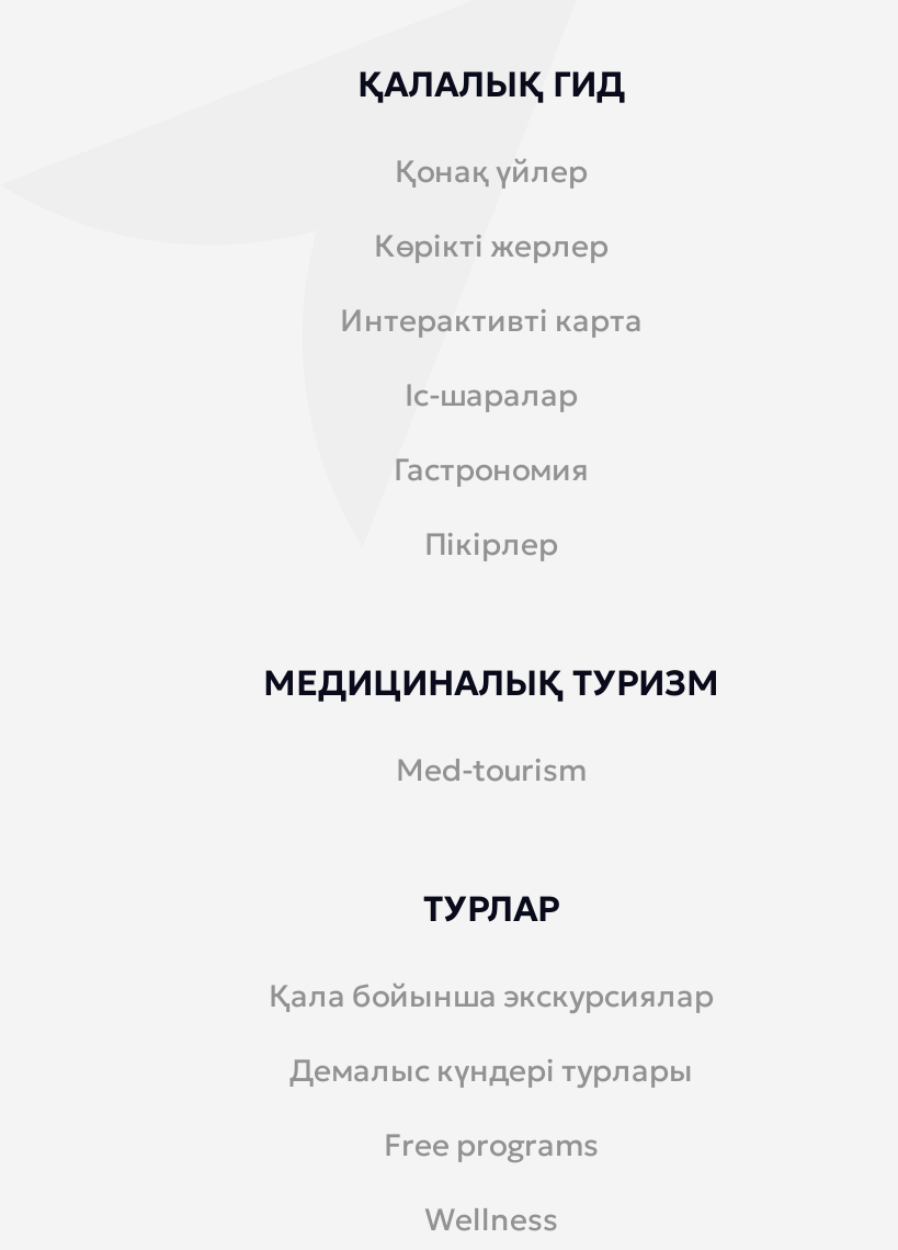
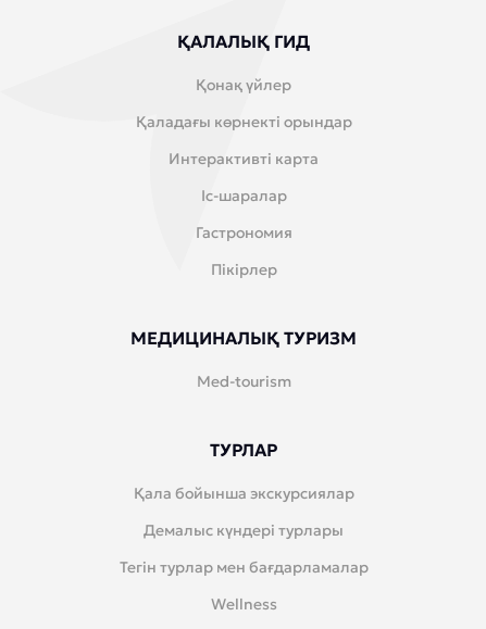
- Көрікті жерлер
+ Қаладағы көрнекті орындар

- Free programs
+ Тегін турлар мен бағдарламалар
